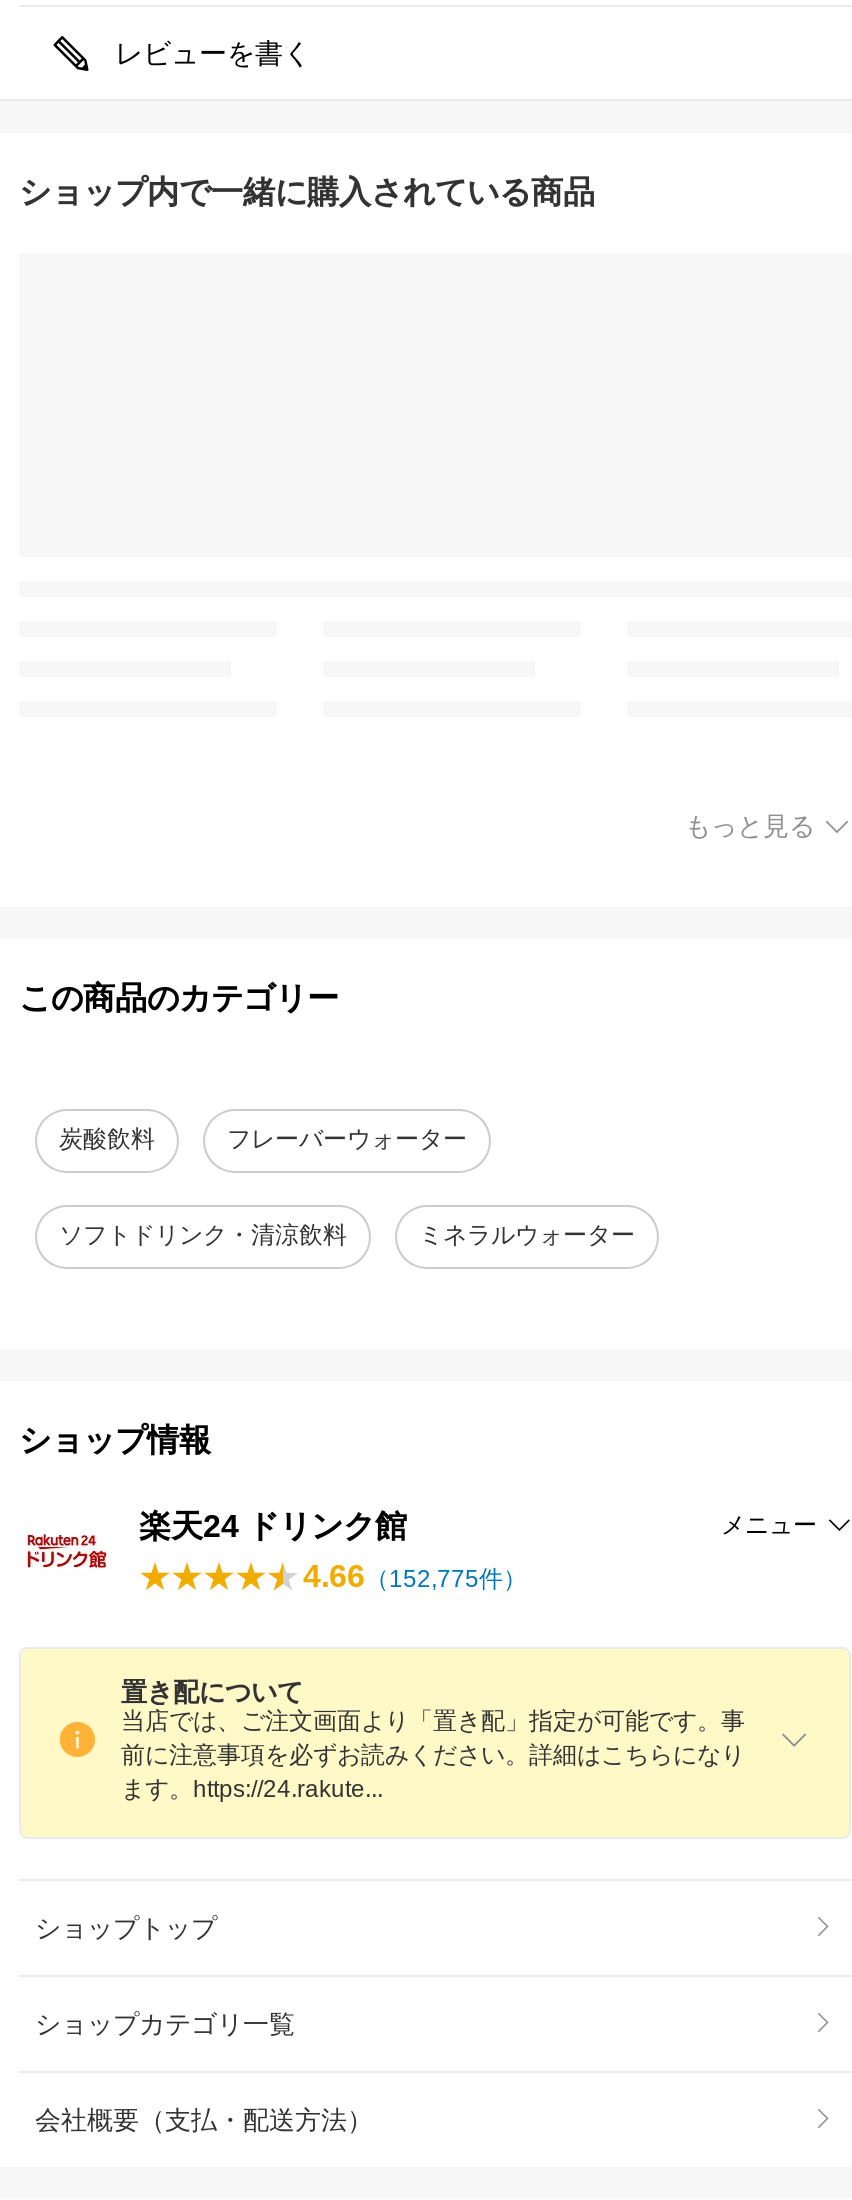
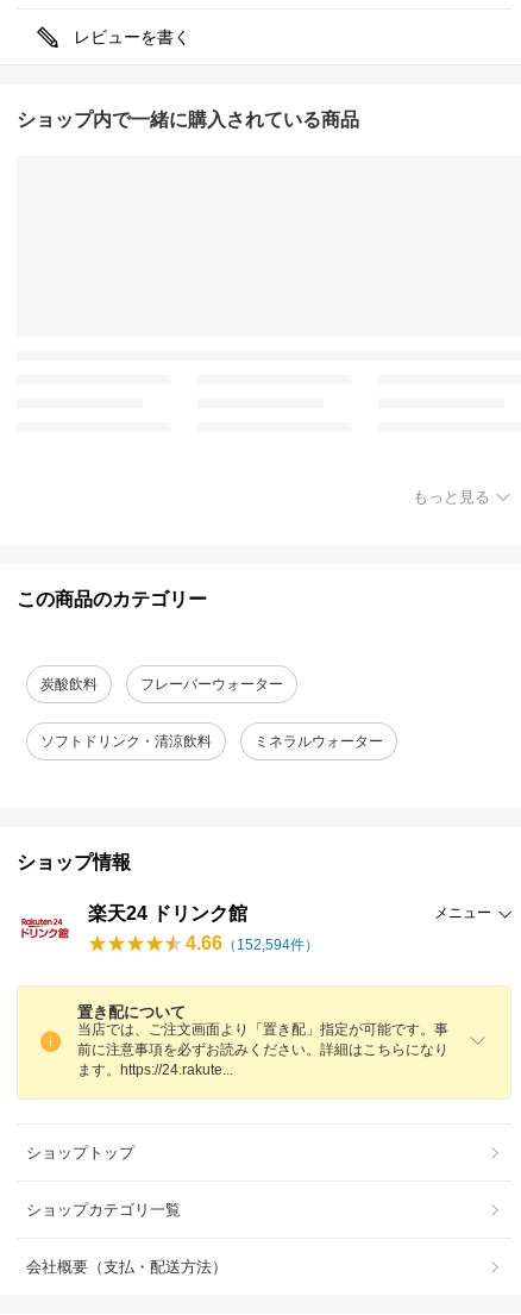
- 4.66（152,775件）
+ 4.66（152,594件）
